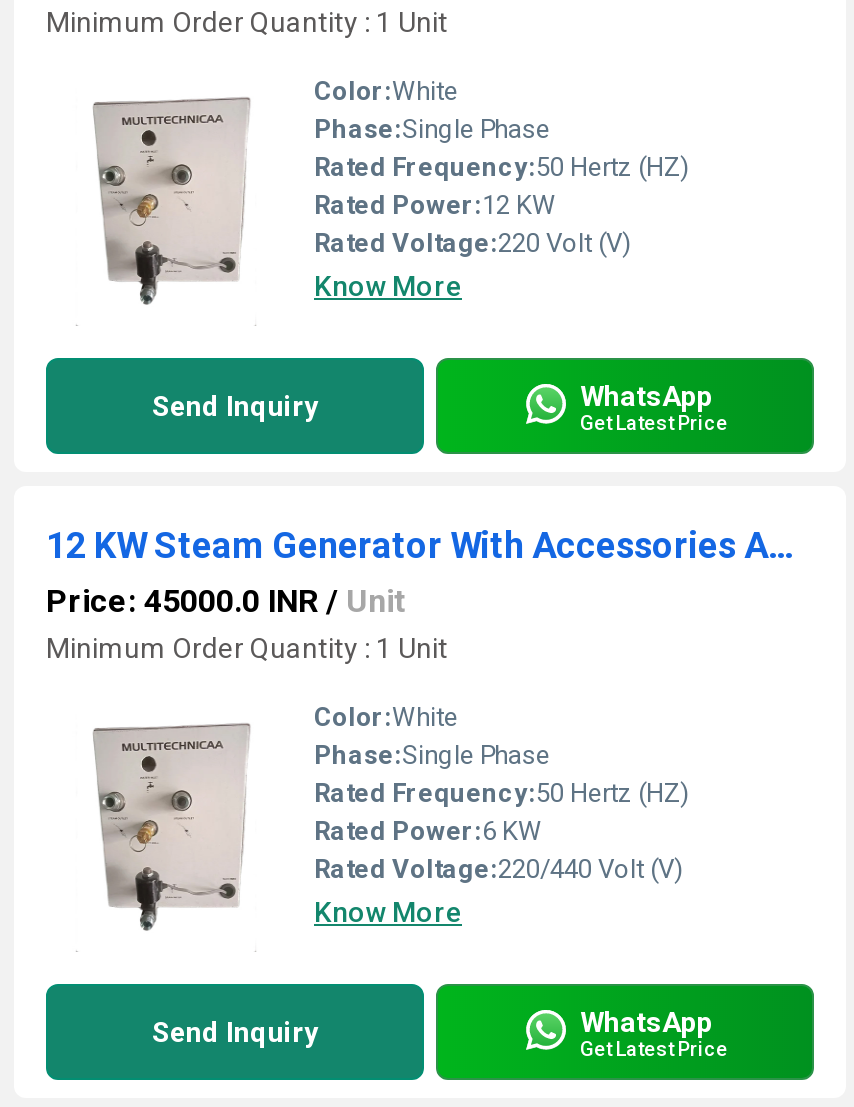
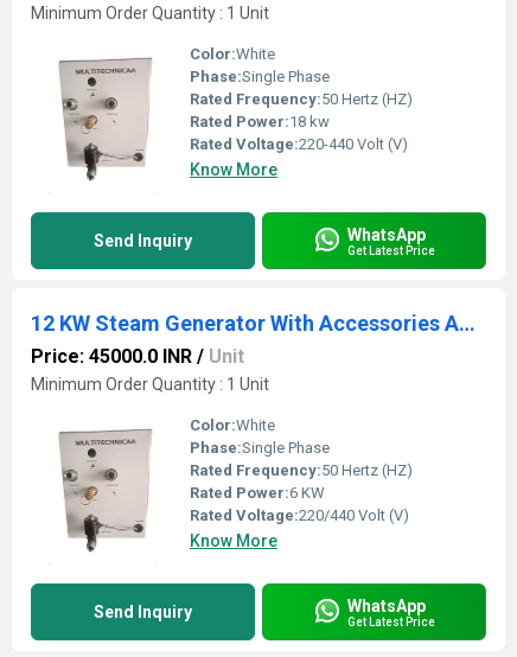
- Rated Power:12 KW
+ Rated Power:18 kw

- Rated Voltage:220 Volt (V)
+ Rated Voltage:220-440 Volt (V)
